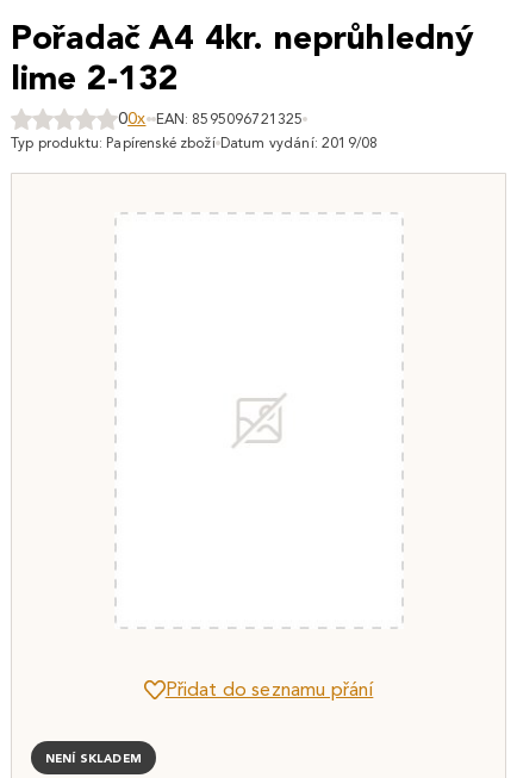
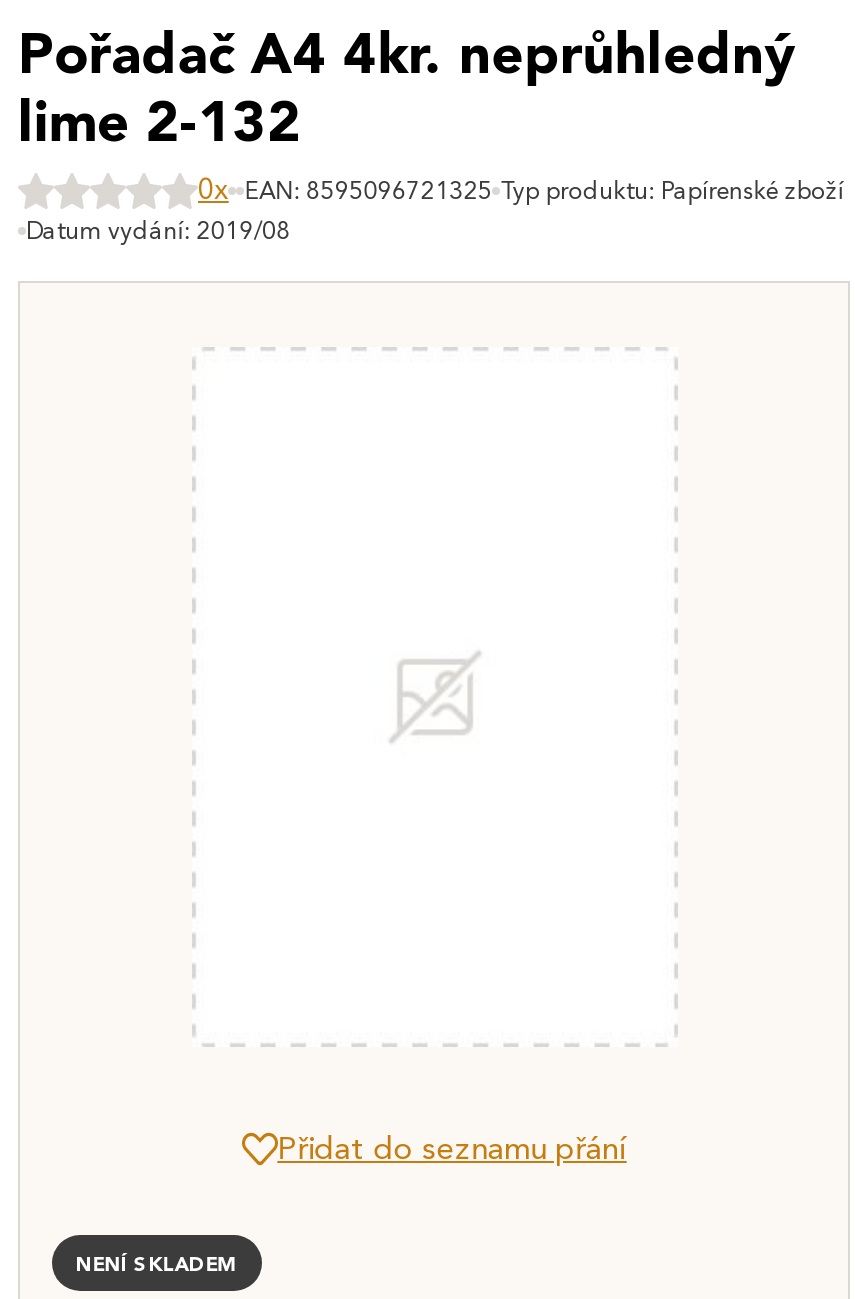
- 00x EAN: 8595096721325
- Typ produktu: Papírenské zboží Datum vydání: 2019/08
+ 0x EAN: 8595096721325 Typ produktu: Papírenské zboží
+ Datum vydání: 2019/08
